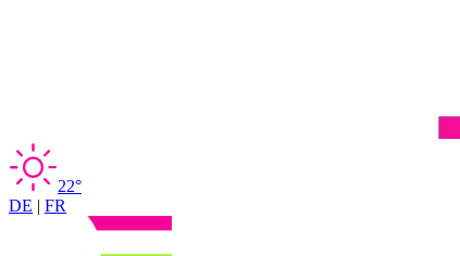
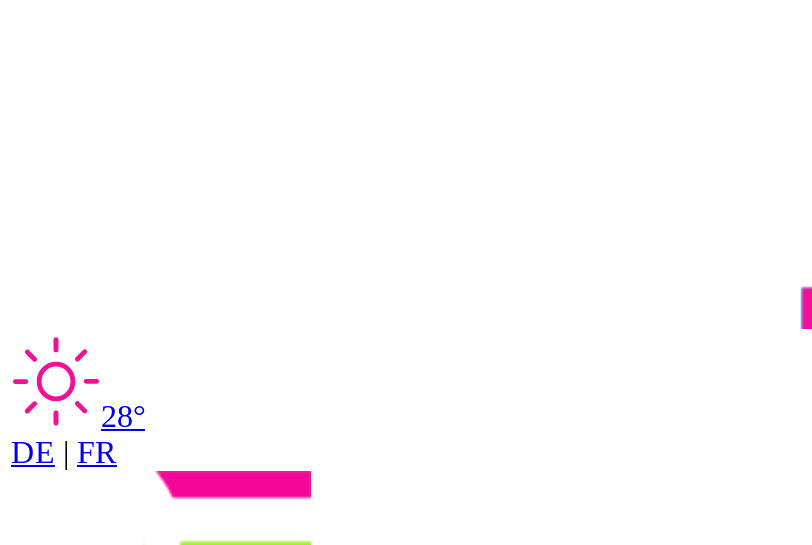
- 22°
+ 28°
